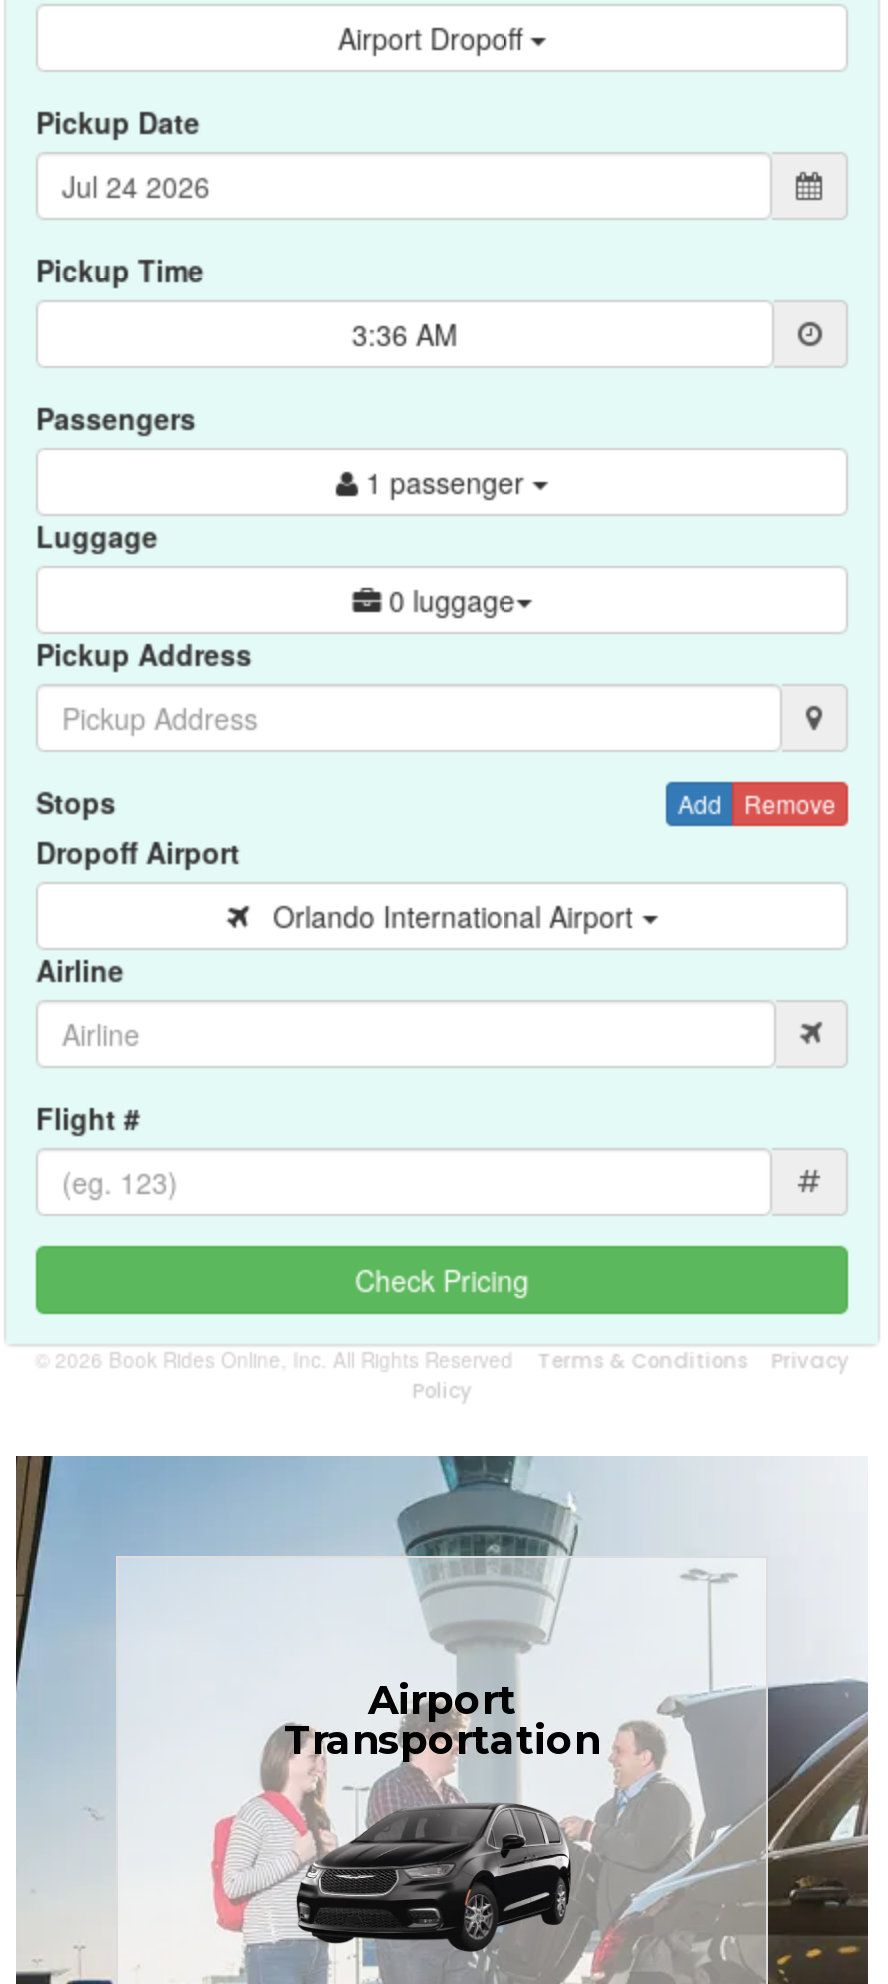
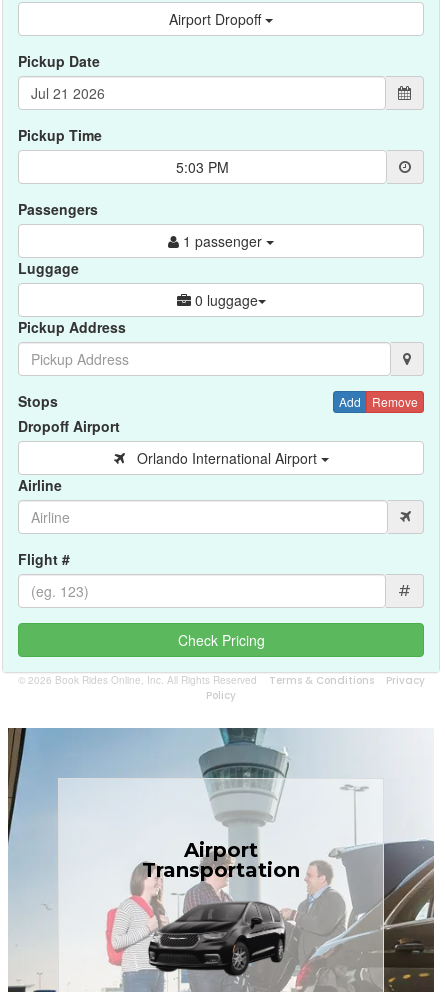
- 3:36 AM
+ 5:03 PM
